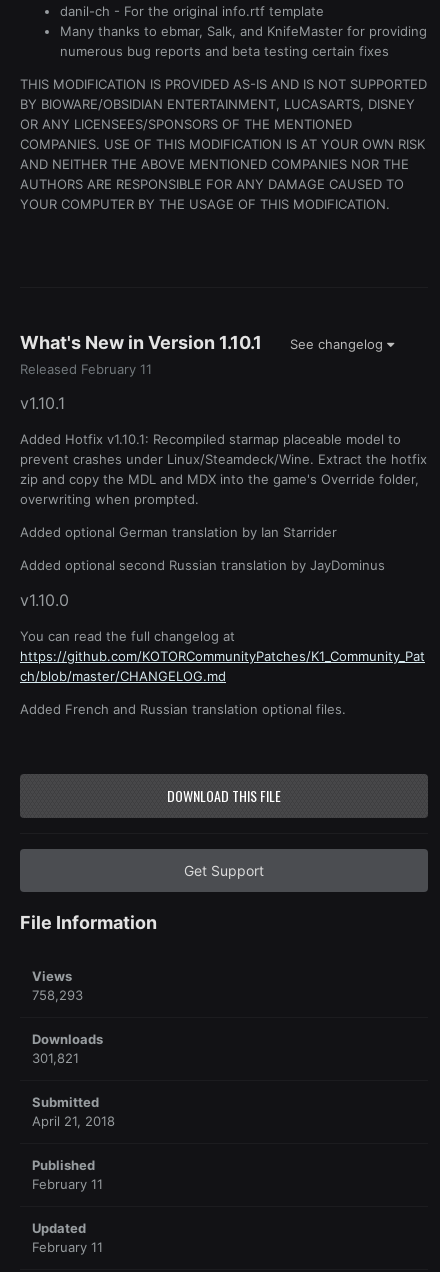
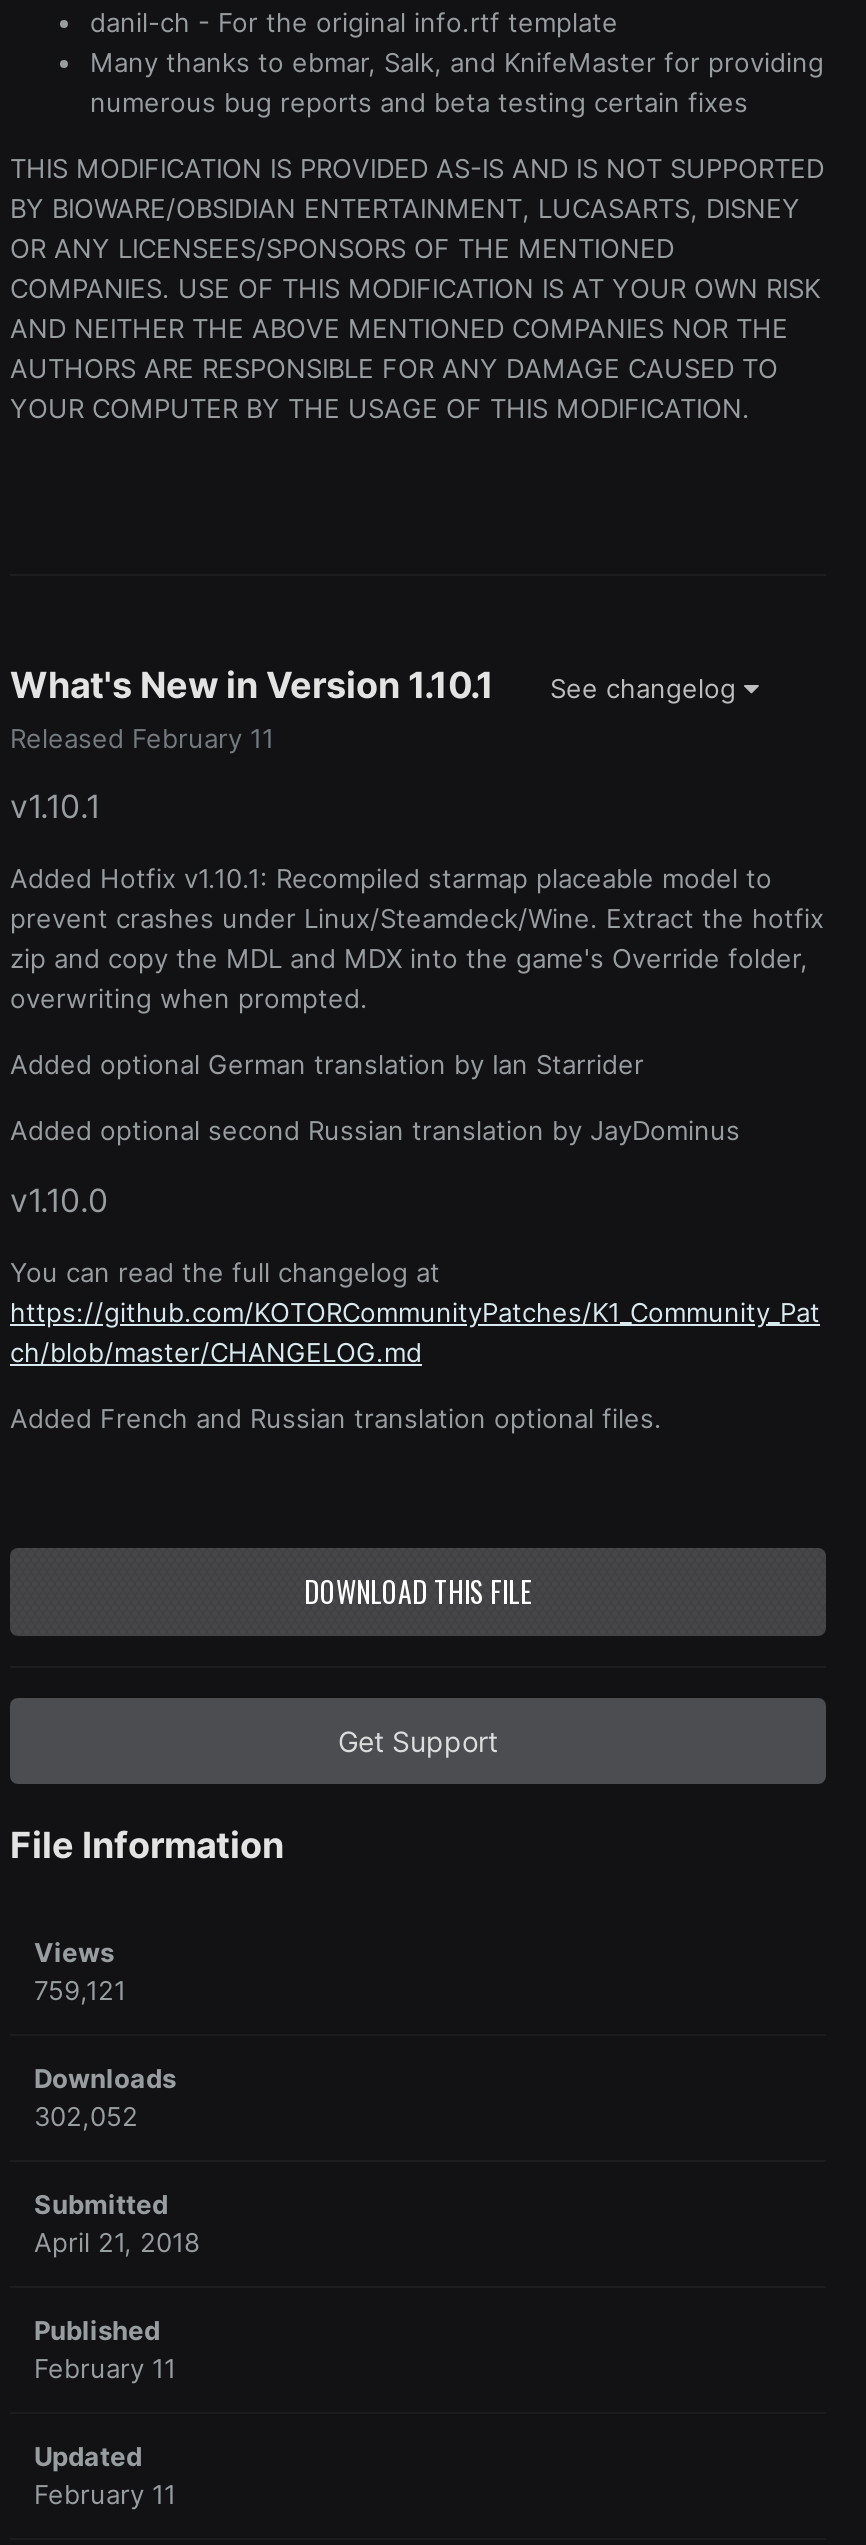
- 758,293
+ 759,121

- 301,821
+ 302,052
